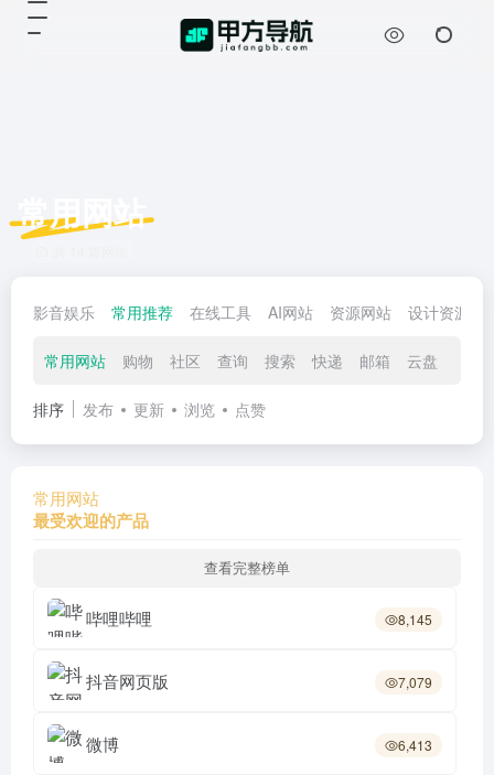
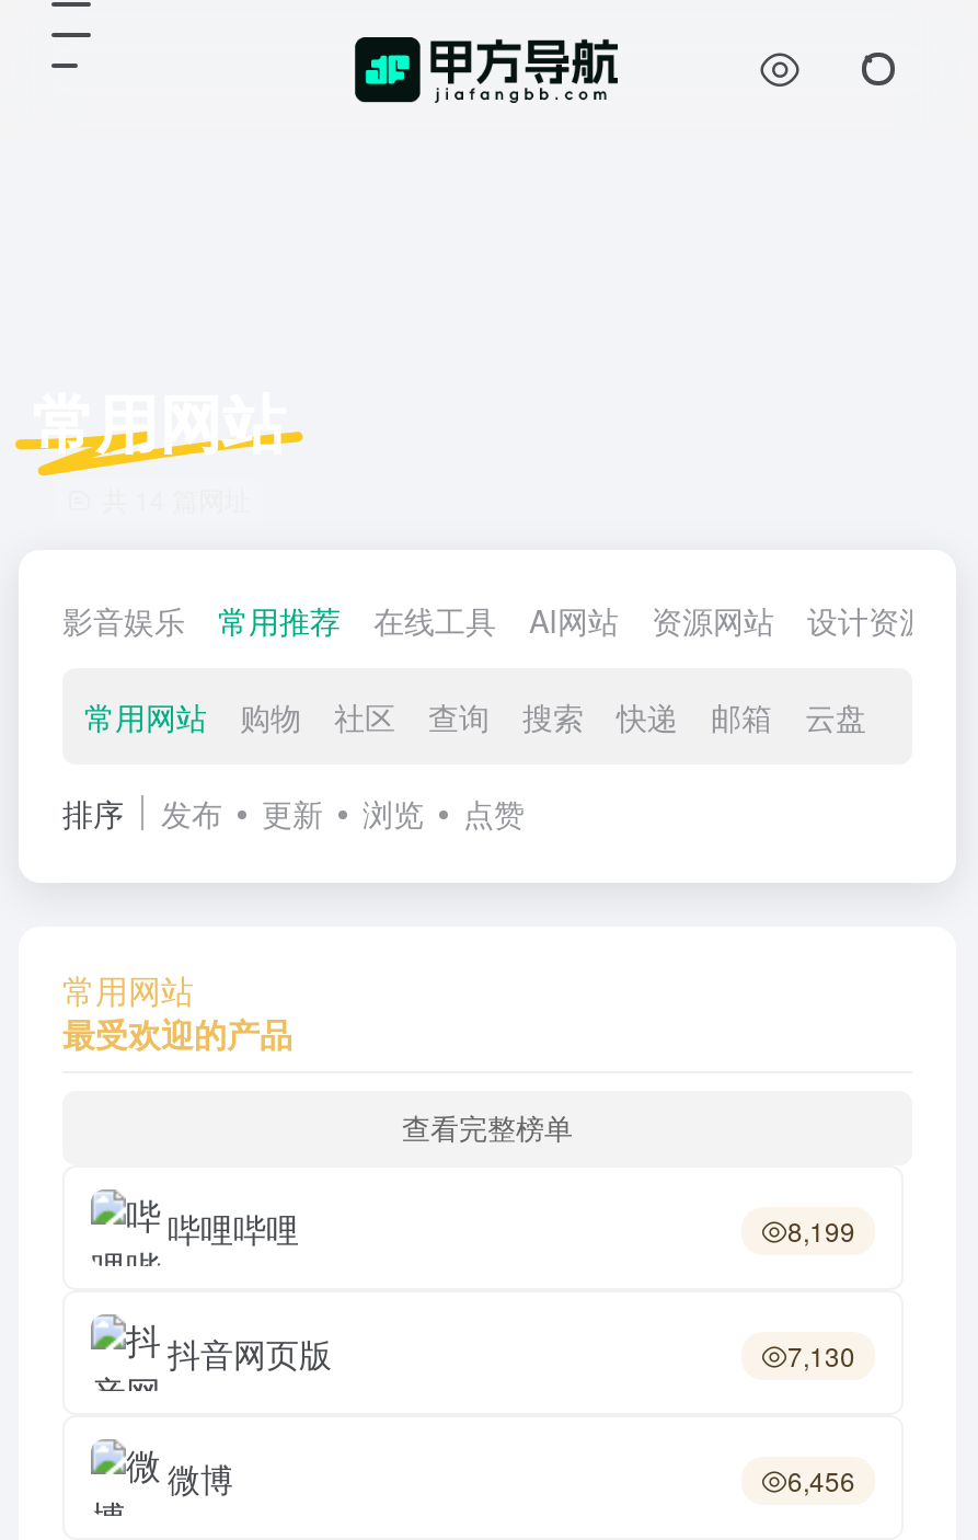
- 8,145
+ 8,199

- 7,079
+ 7,130

- 6,413
+ 6,456
